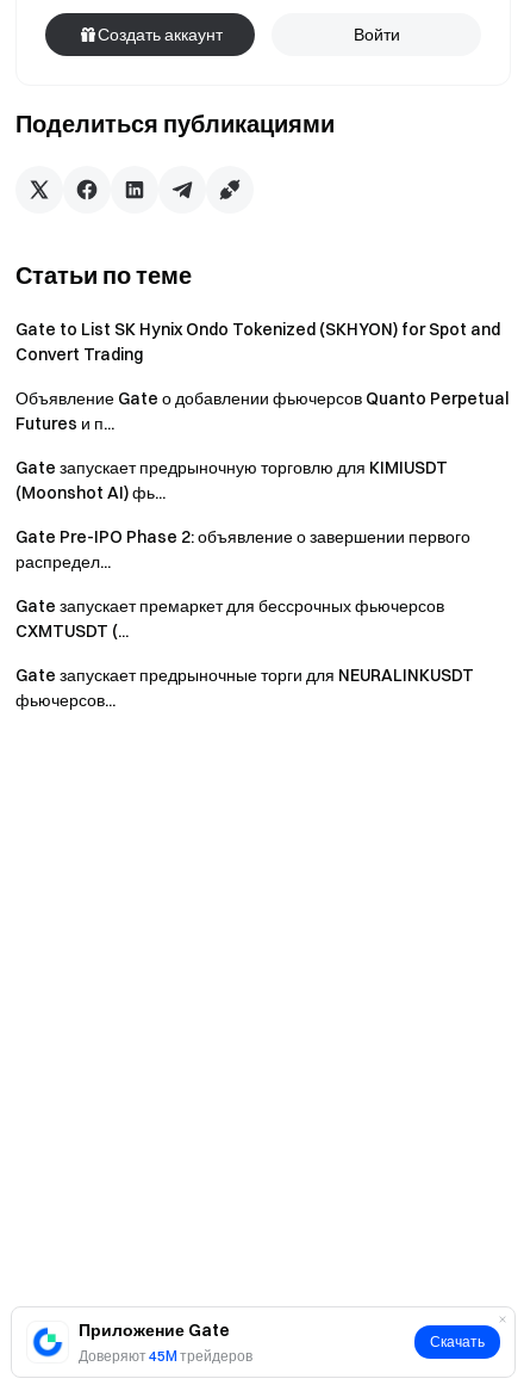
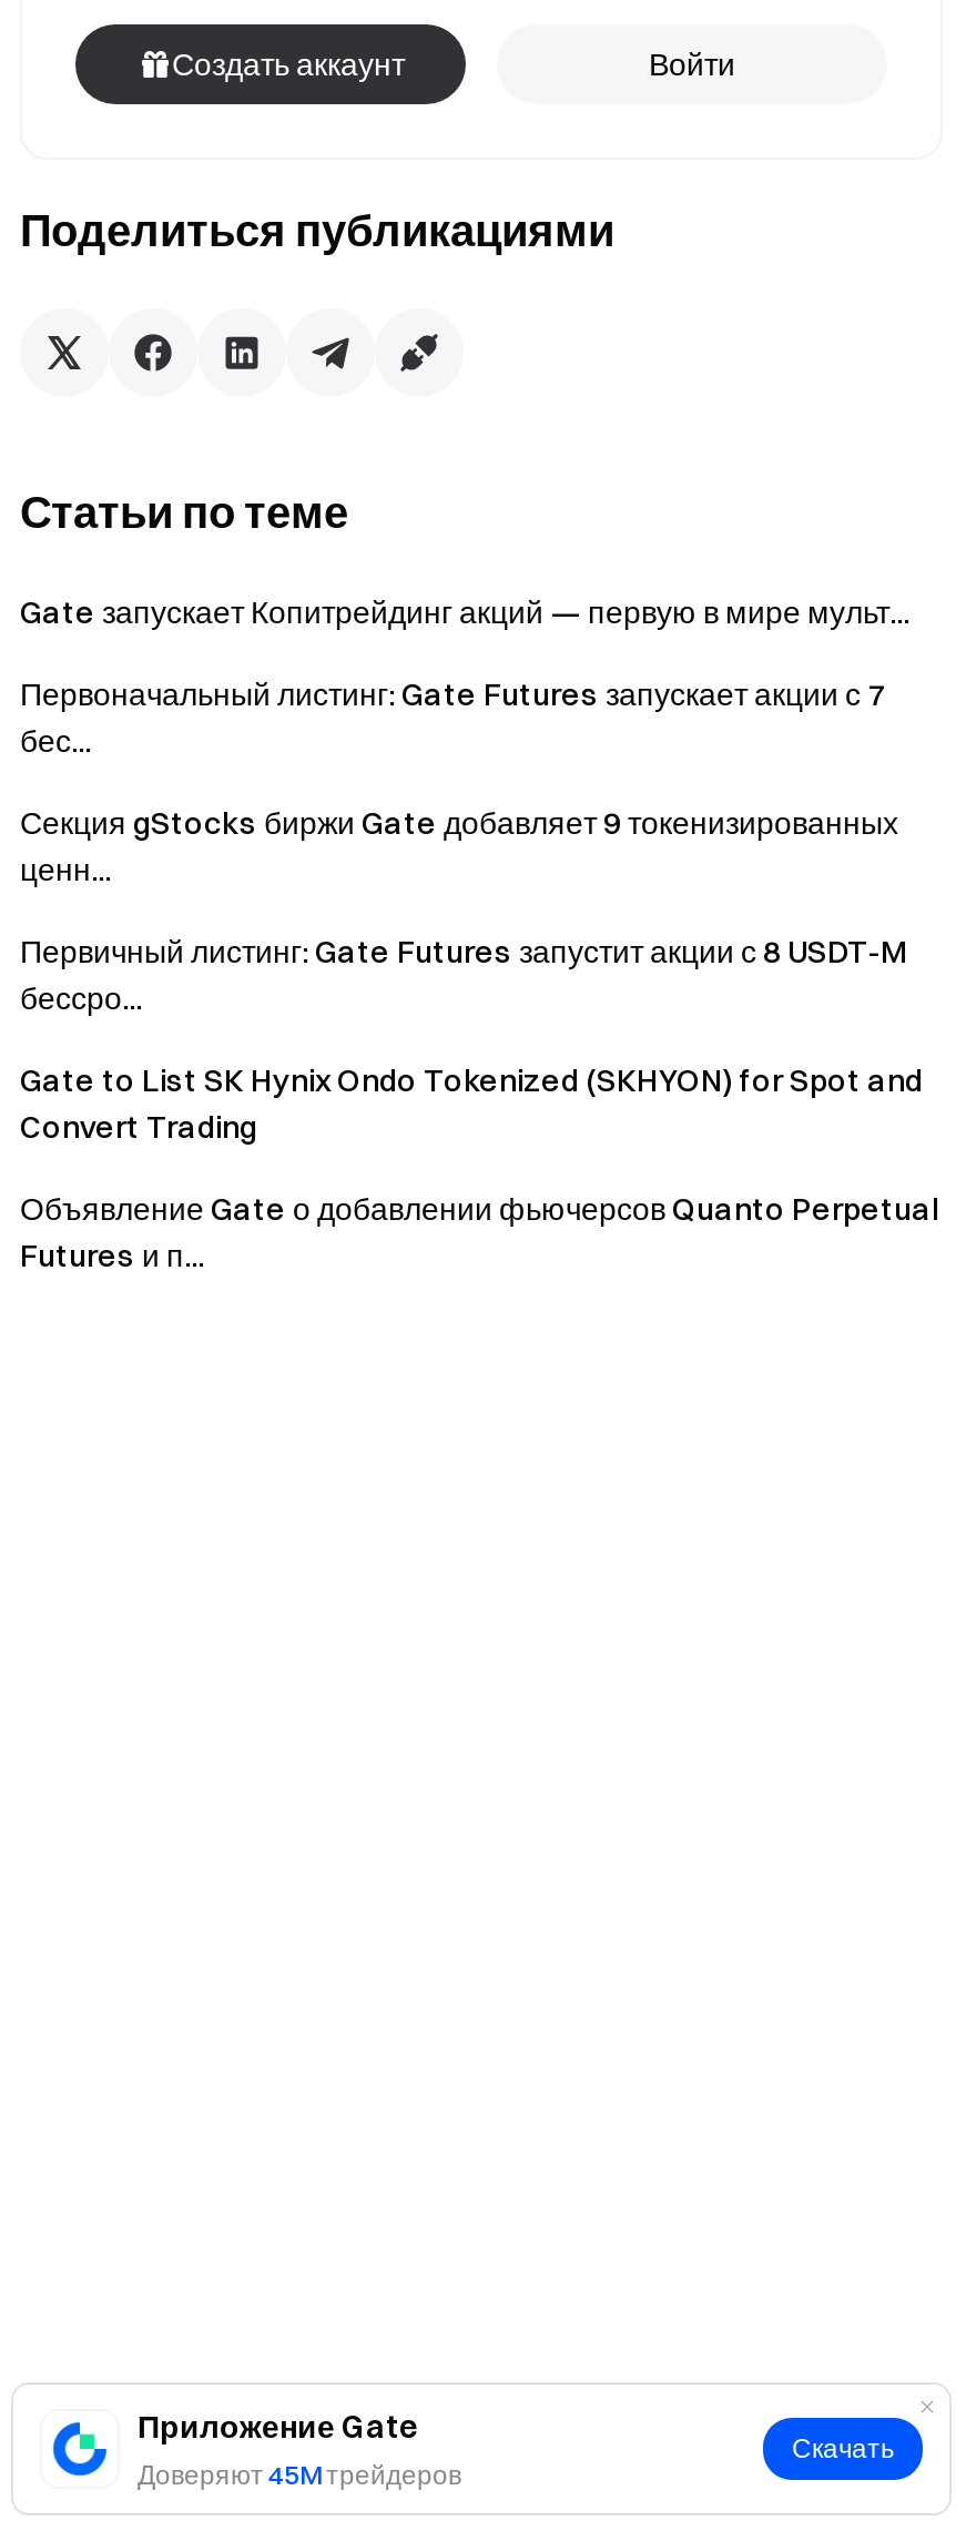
+ Gate запускает Копитрейдинг акций — первую в мире мульт...
+ Первоначальный листинг: Gate Futures запускает акции с 7
+ бес...
+ Секция gStocks биржи Gate добавляет 9 токенизированных
+ ценн...
+ Первичный листинг: Gate Futures запустит акции с 8 USDT-M
+ бессро...

moved down: Gate to List SK Hynix Ondo Tokenized (SKHYON) for Spot and | Convert Trading | Объявление Gate о добавлении фьючерсов Quanto Perpetual | Futures и п...

- Gate запускает предрыночную торговлю для KIMIUSDT
- (Moonshot AI) фь...
- Gate Pre-IPO Phase 2: объявление о завершении первого
- распредел...
- Gate запускает премаркет для бессрочных фьючерсов
- CXMTUSDT (...
- Gate запускает предрыночные торги для NEURALINKUSDT
- фьючерсов...
